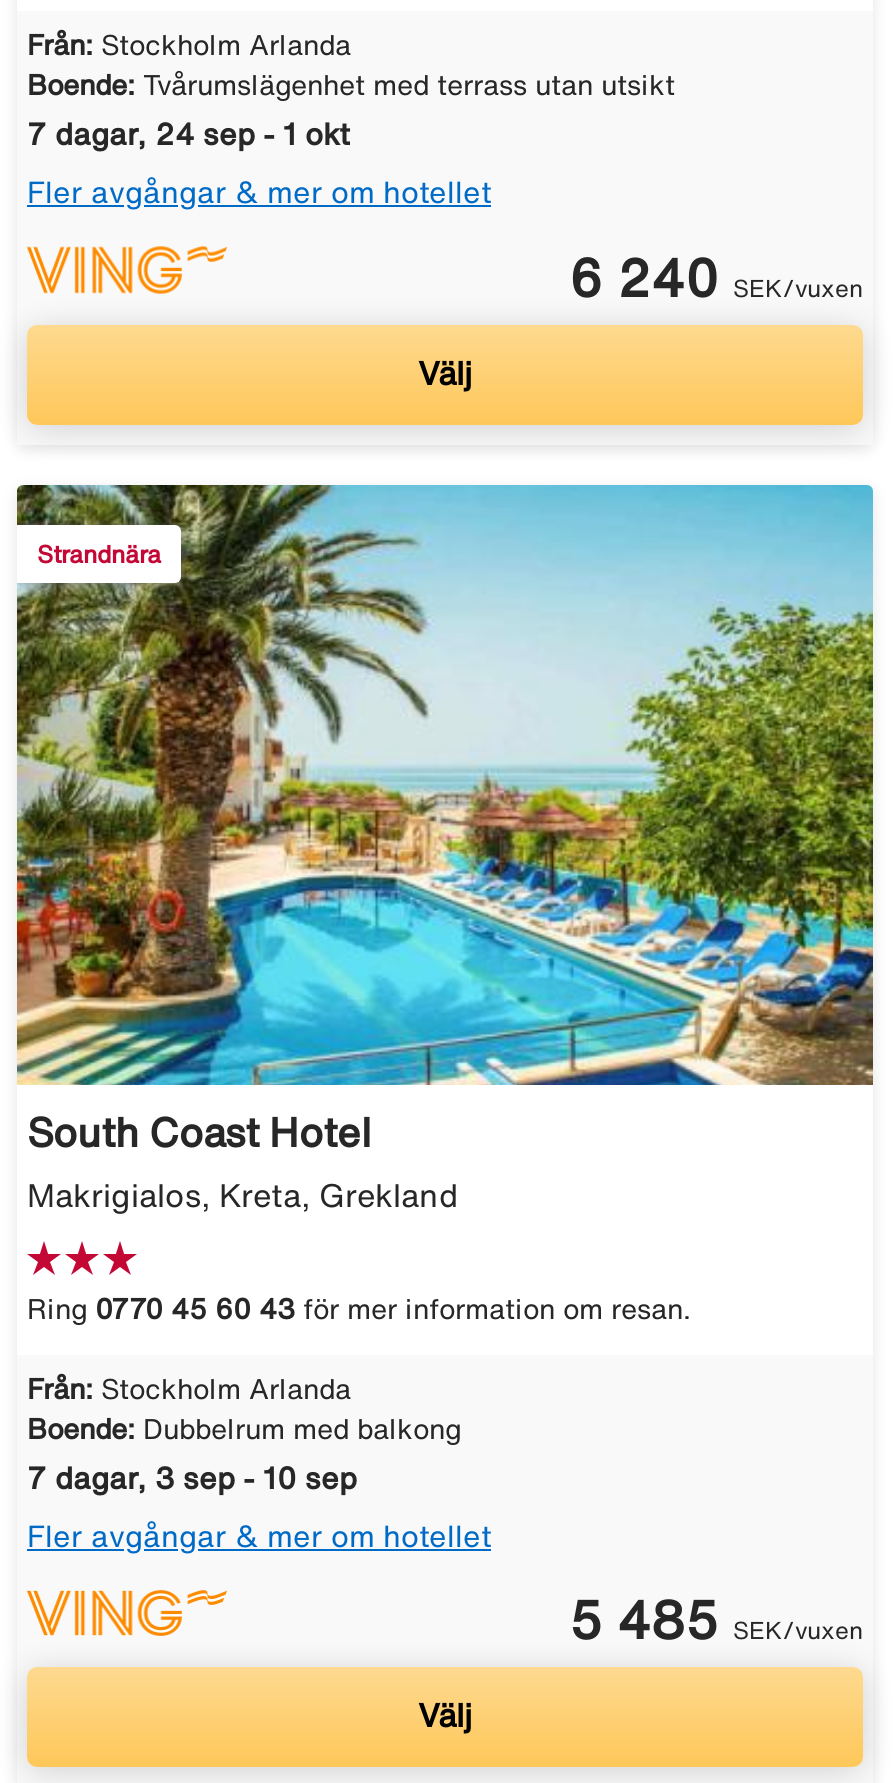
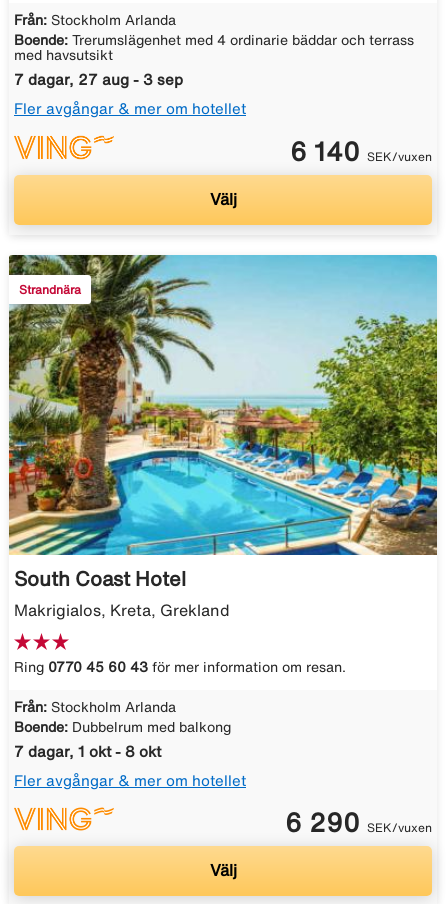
- Boende: Tvårumslägenhet med terrass utan utsikt
+ Boende: Trerumslägenhet med 4 ordinarie bäddar och terrass
+ med havsutsikt

- 7 dagar, 24 sep - 1 okt
+ 7 dagar, 27 aug - 3 sep

- 6 240 SEK/vuxen
+ 6 140 SEK/vuxen

- 7 dagar, 3 sep - 10 sep
+ 7 dagar, 1 okt - 8 okt

- 5 485 SEK/vuxen
+ 6 290 SEK/vuxen
